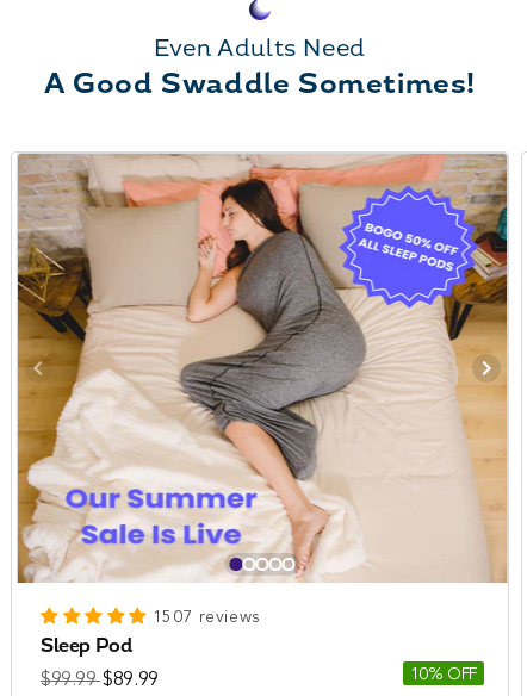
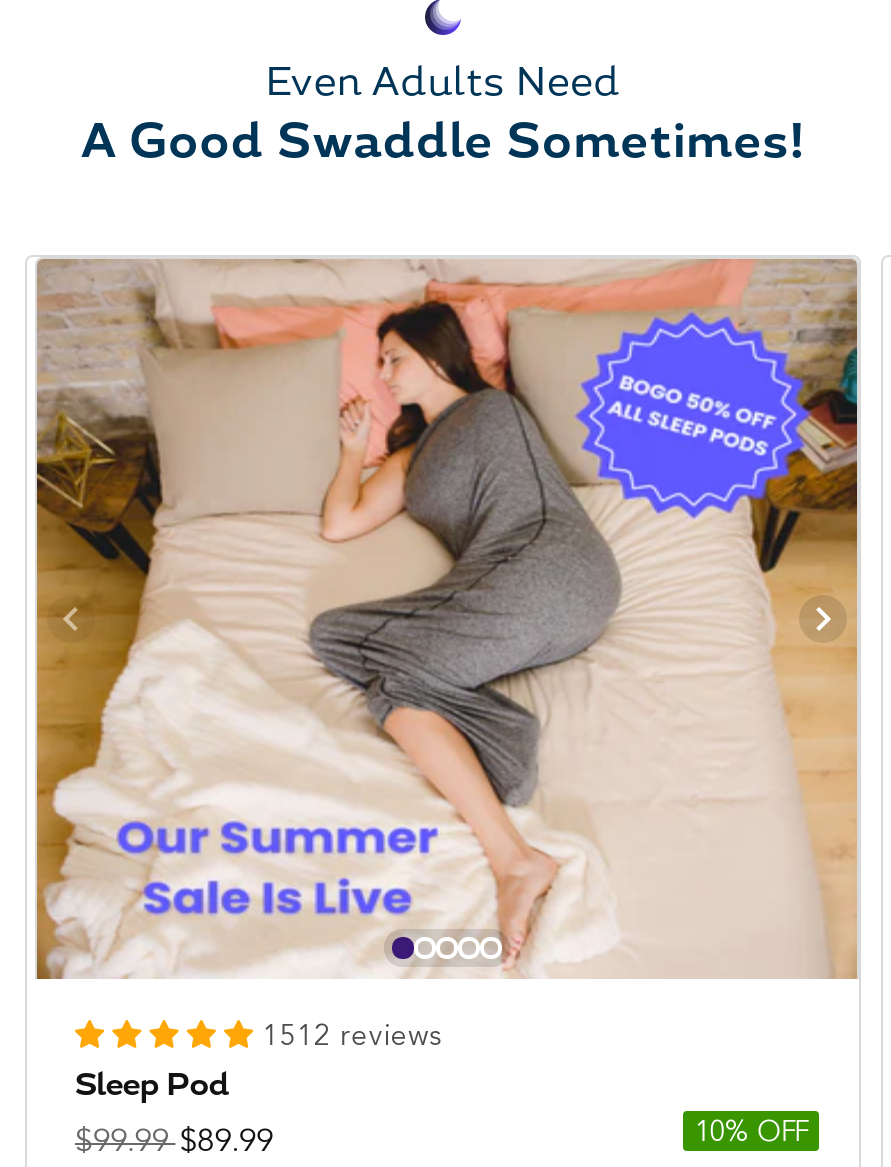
- 1507 reviews
+ 1512 reviews
